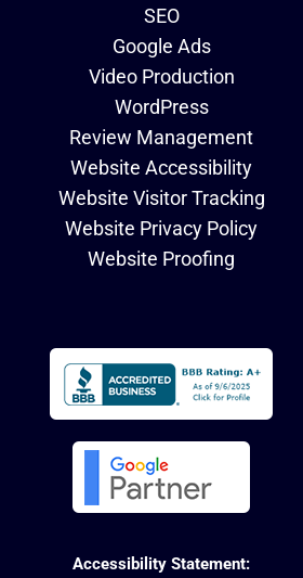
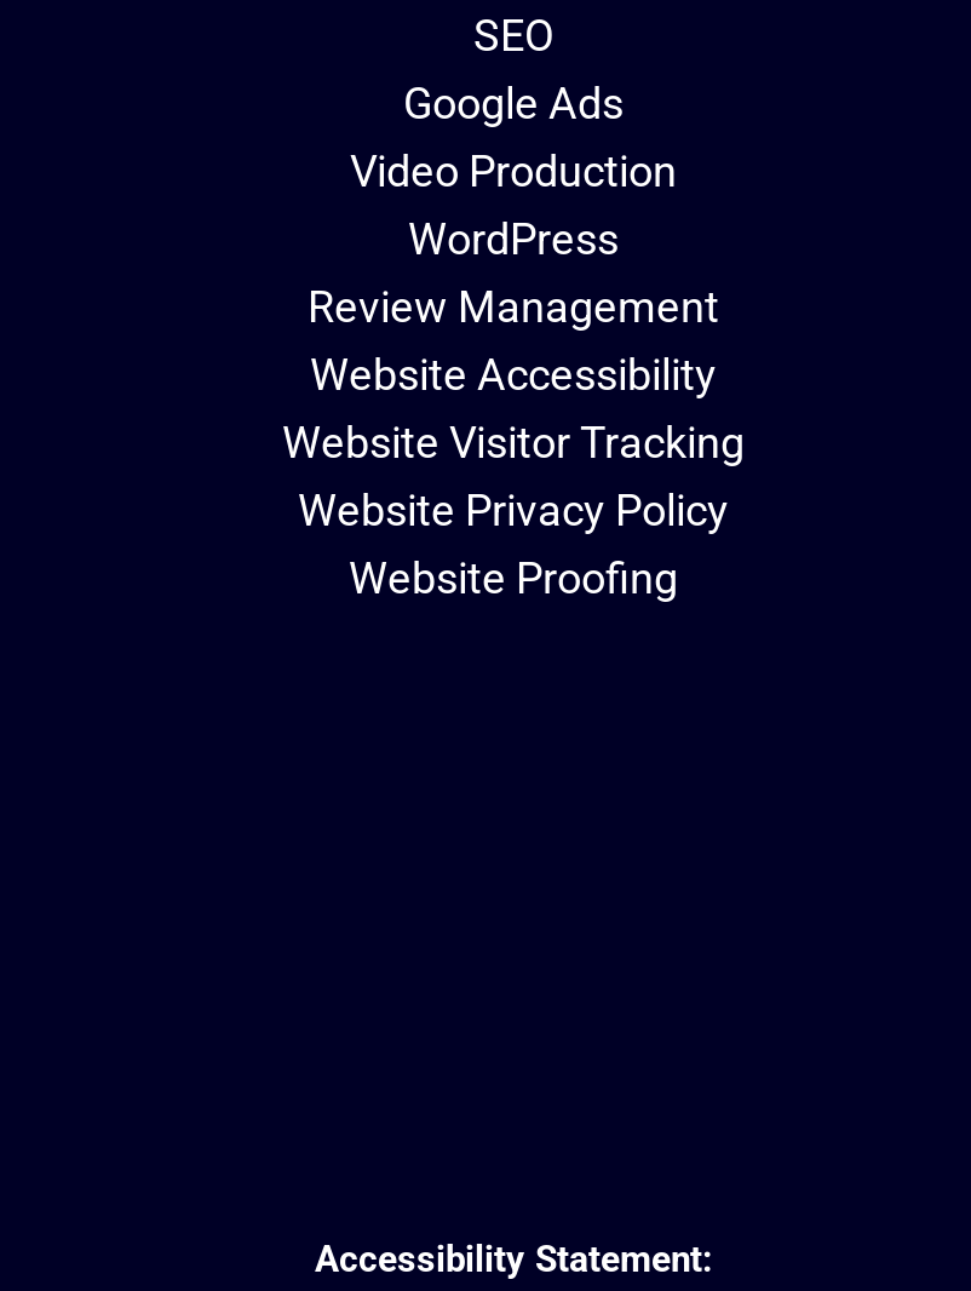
- [image]

- [image]
